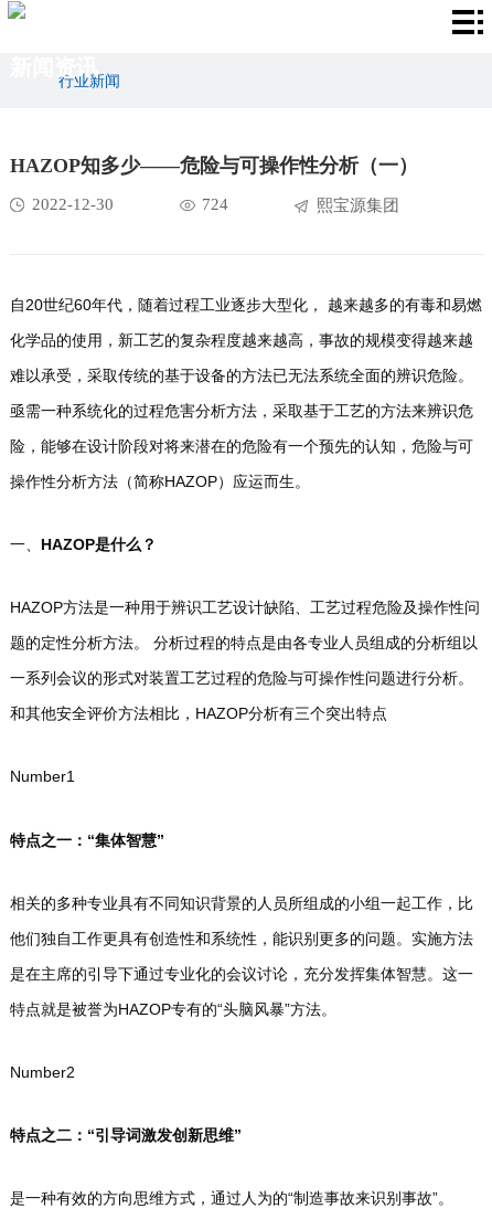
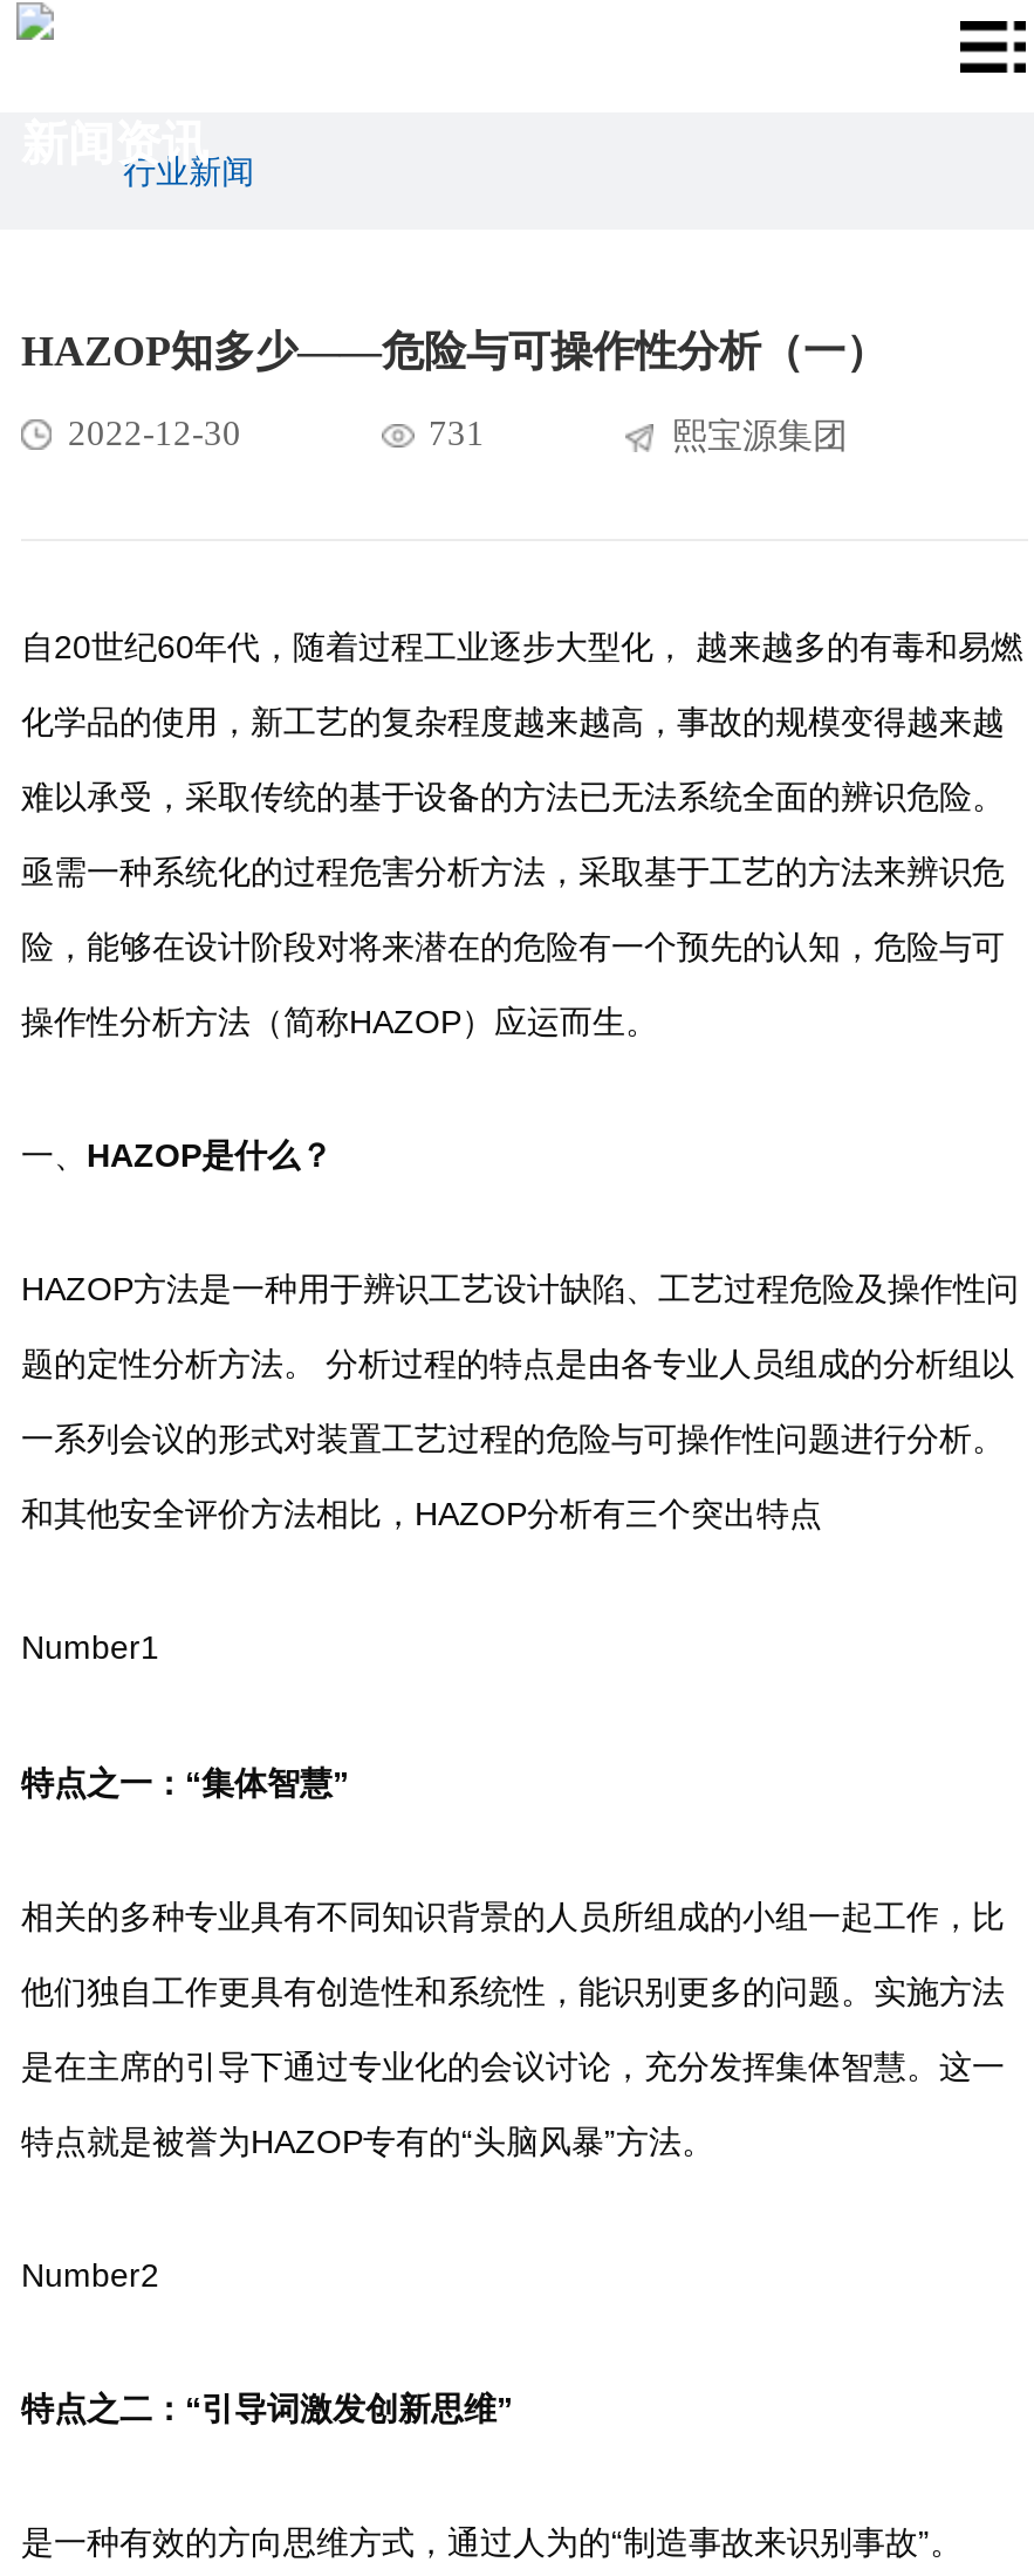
- 724
+ 731
